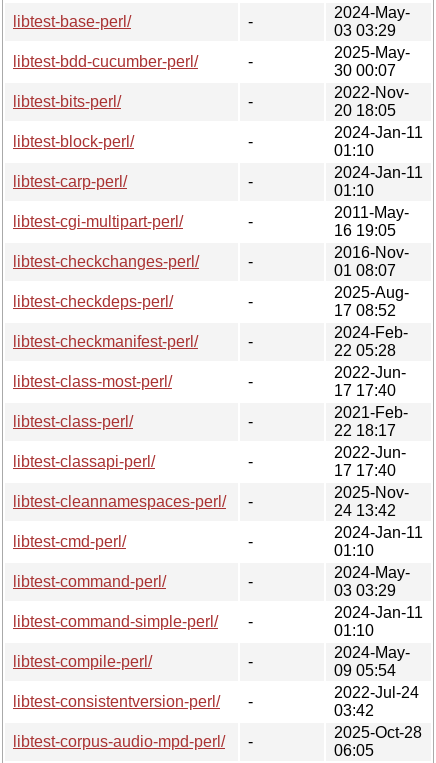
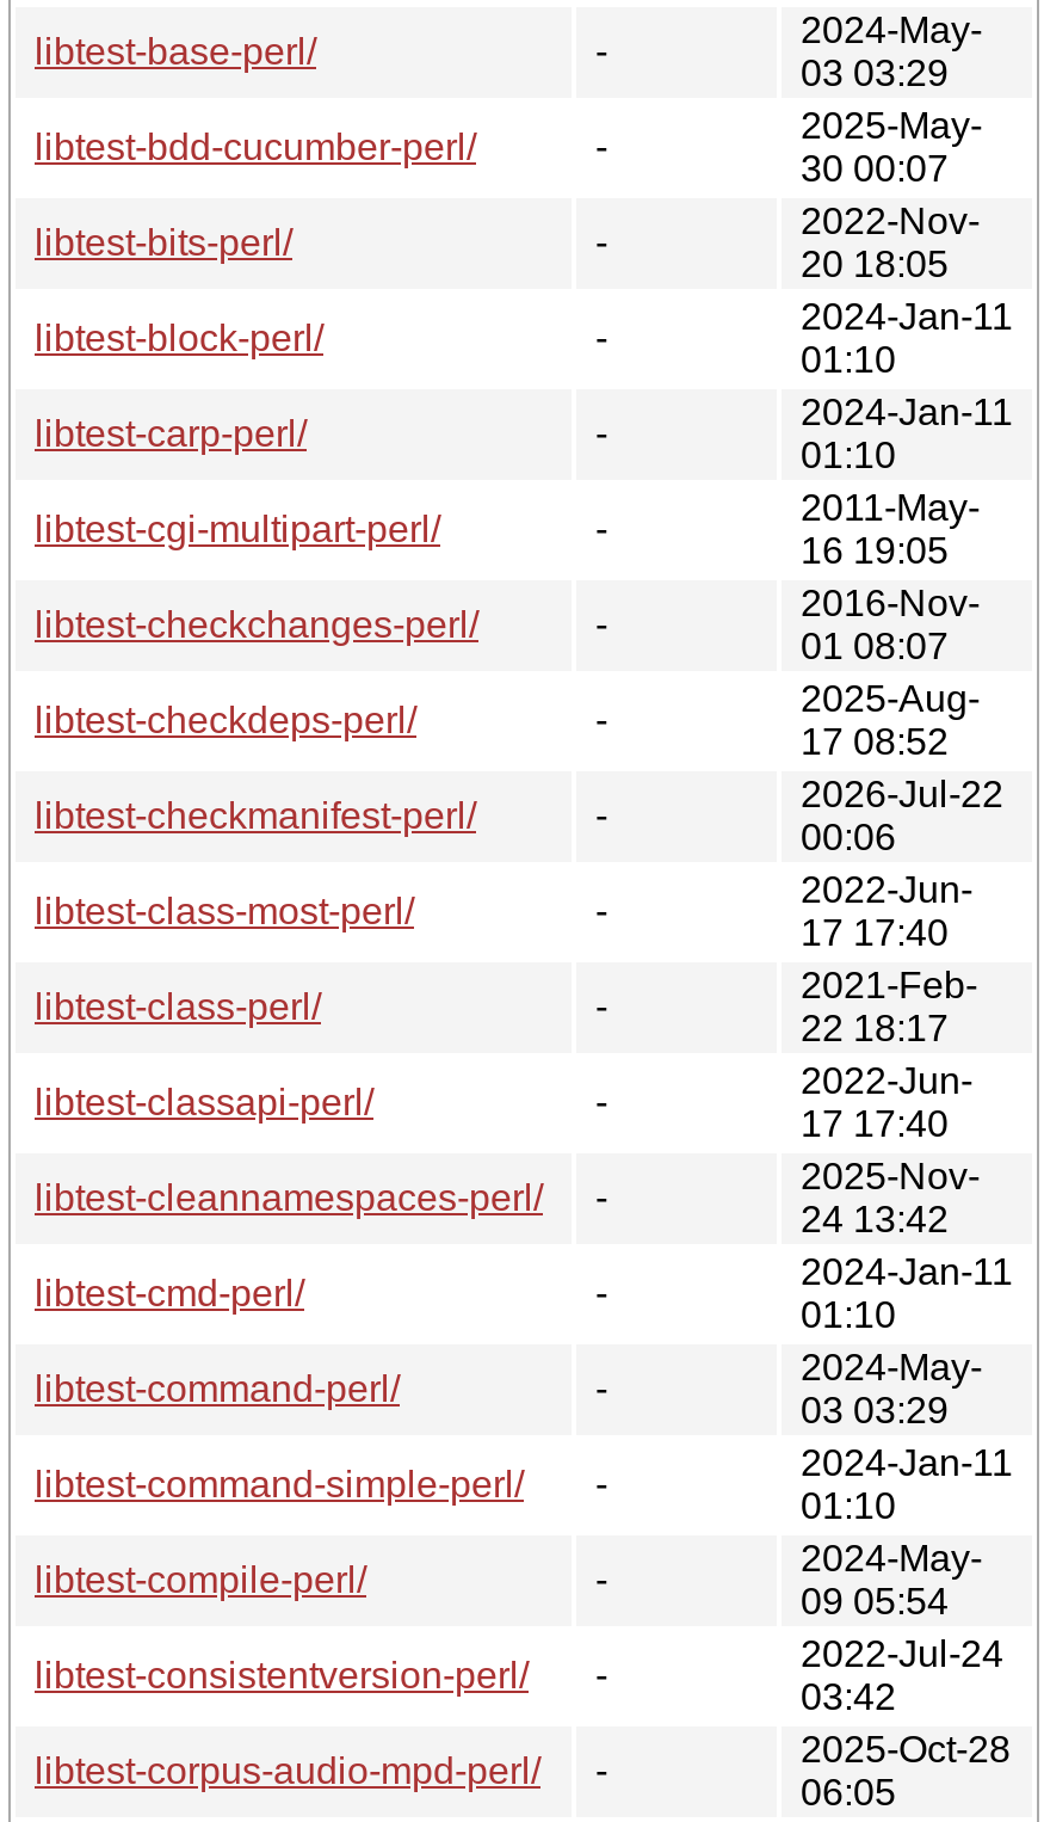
- 2024-Feb-
- 22 05:28
+ 2026-Jul-22
+ 00:06
